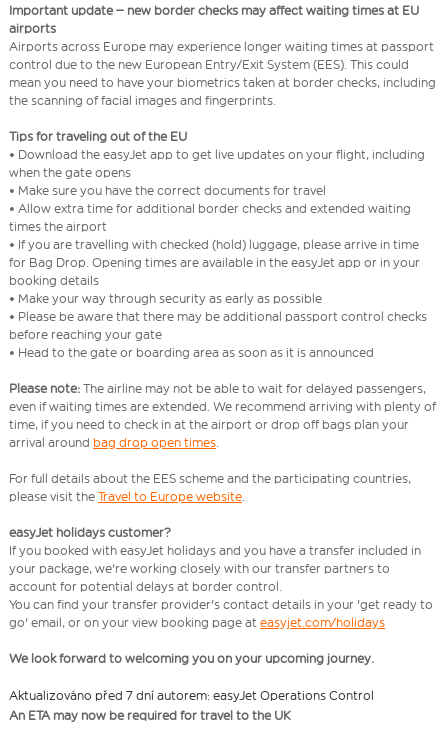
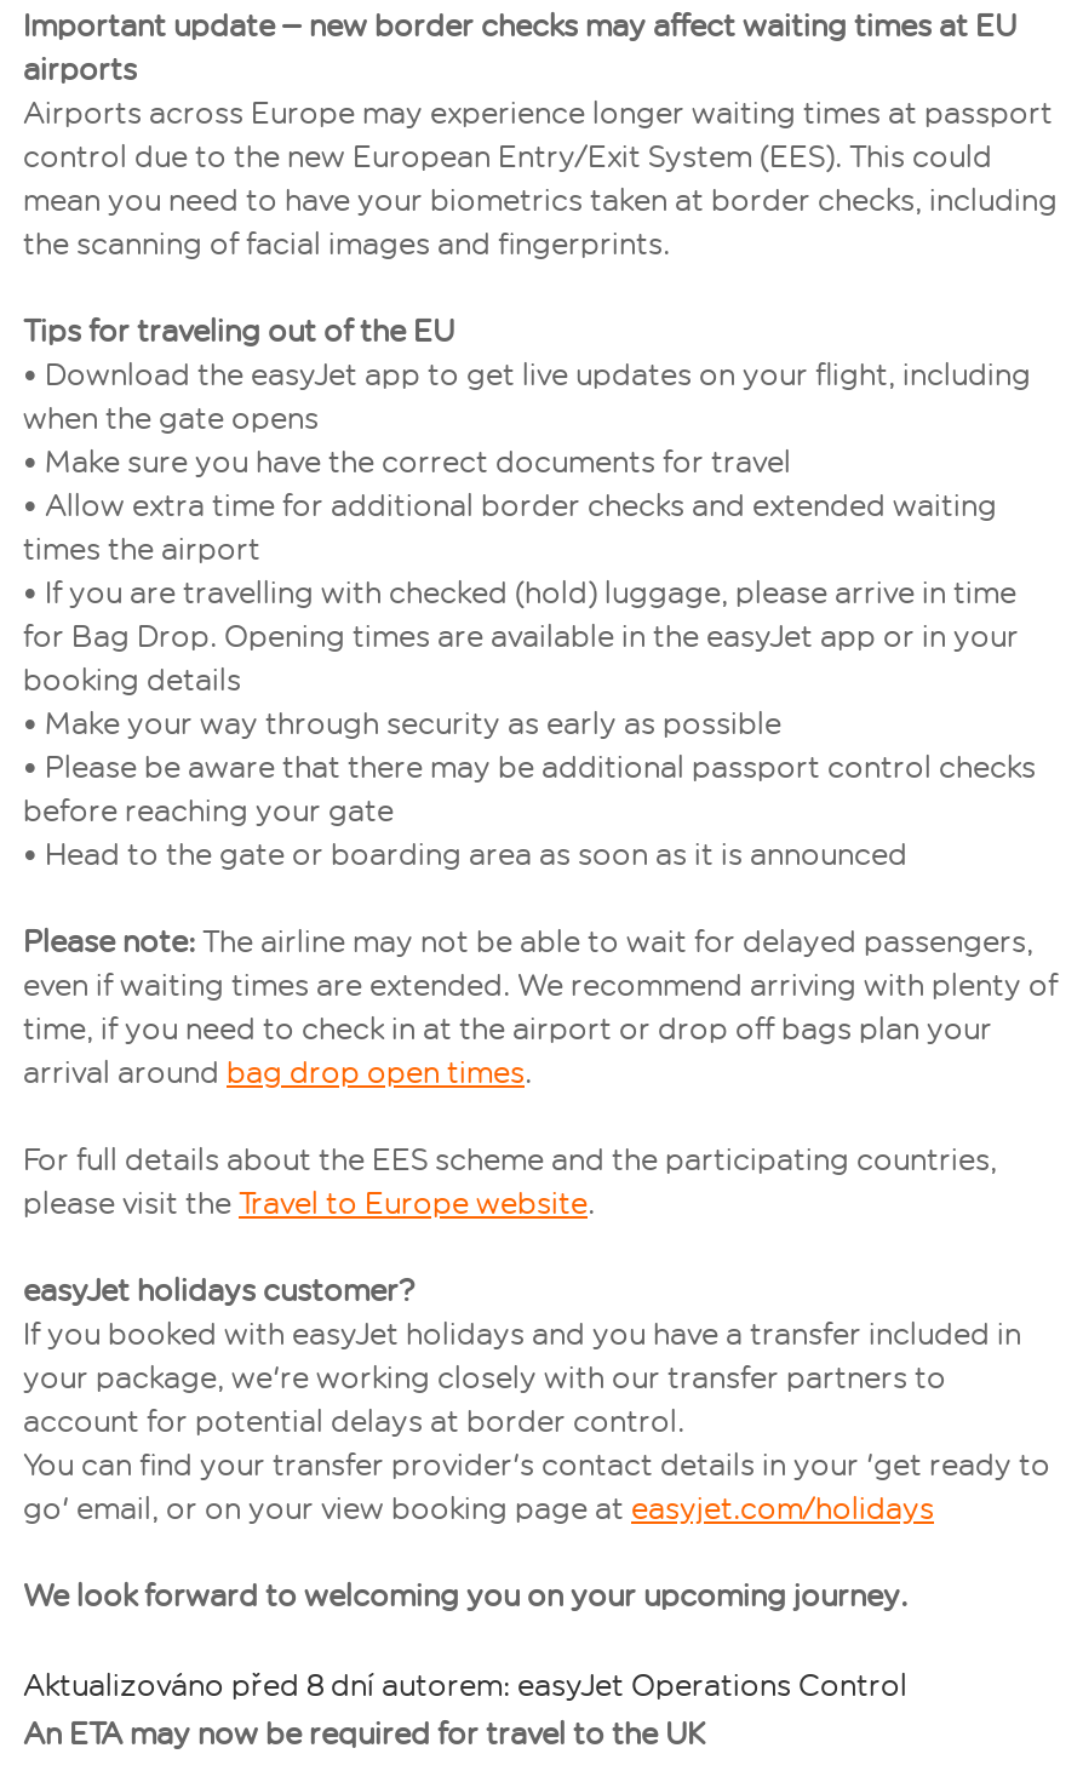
- Aktualizováno před 7 dní autorem: easyJet Operations Control
+ Aktualizováno před 8 dní autorem: easyJet Operations Control
